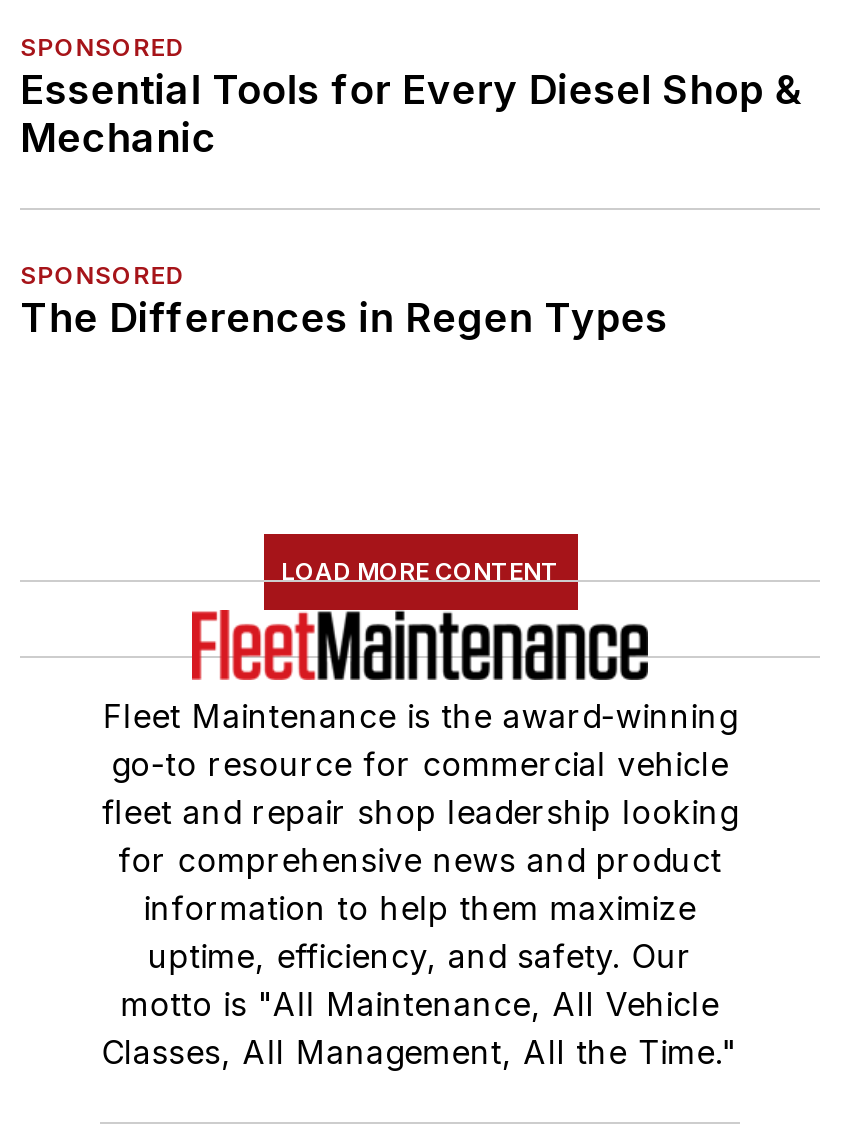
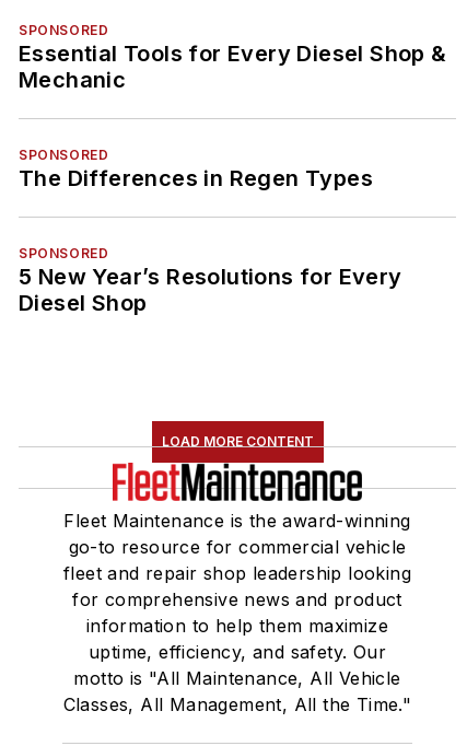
+ SPONSORED
+ 5 New Year’s Resolutions for Every
+ Diesel Shop
